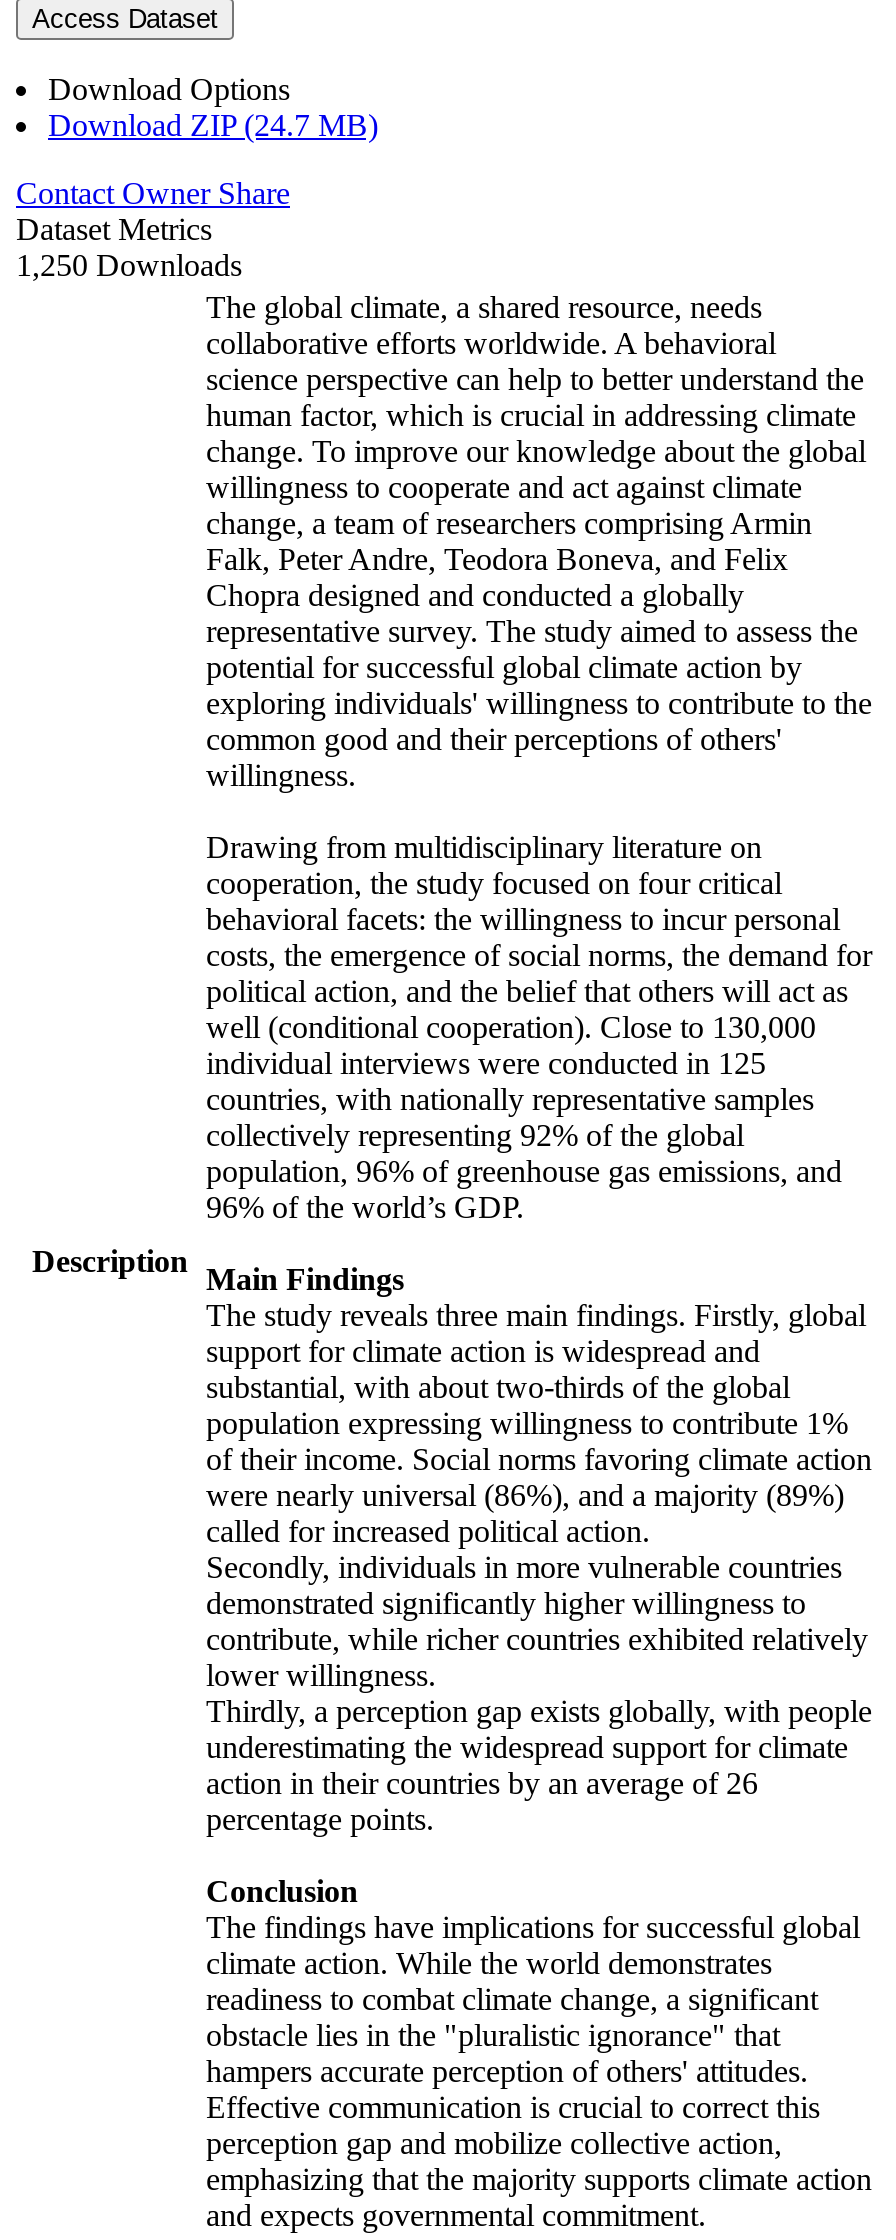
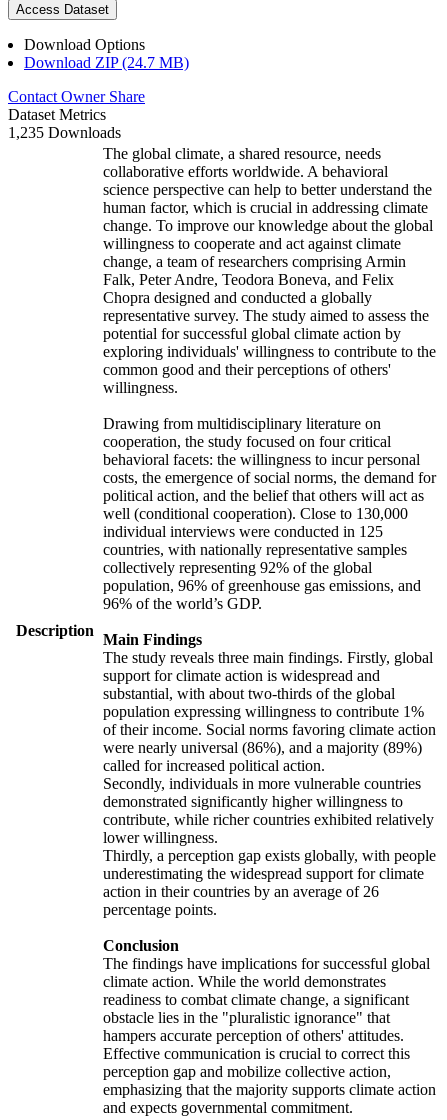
- 1,250 Downloads
+ 1,235 Downloads
